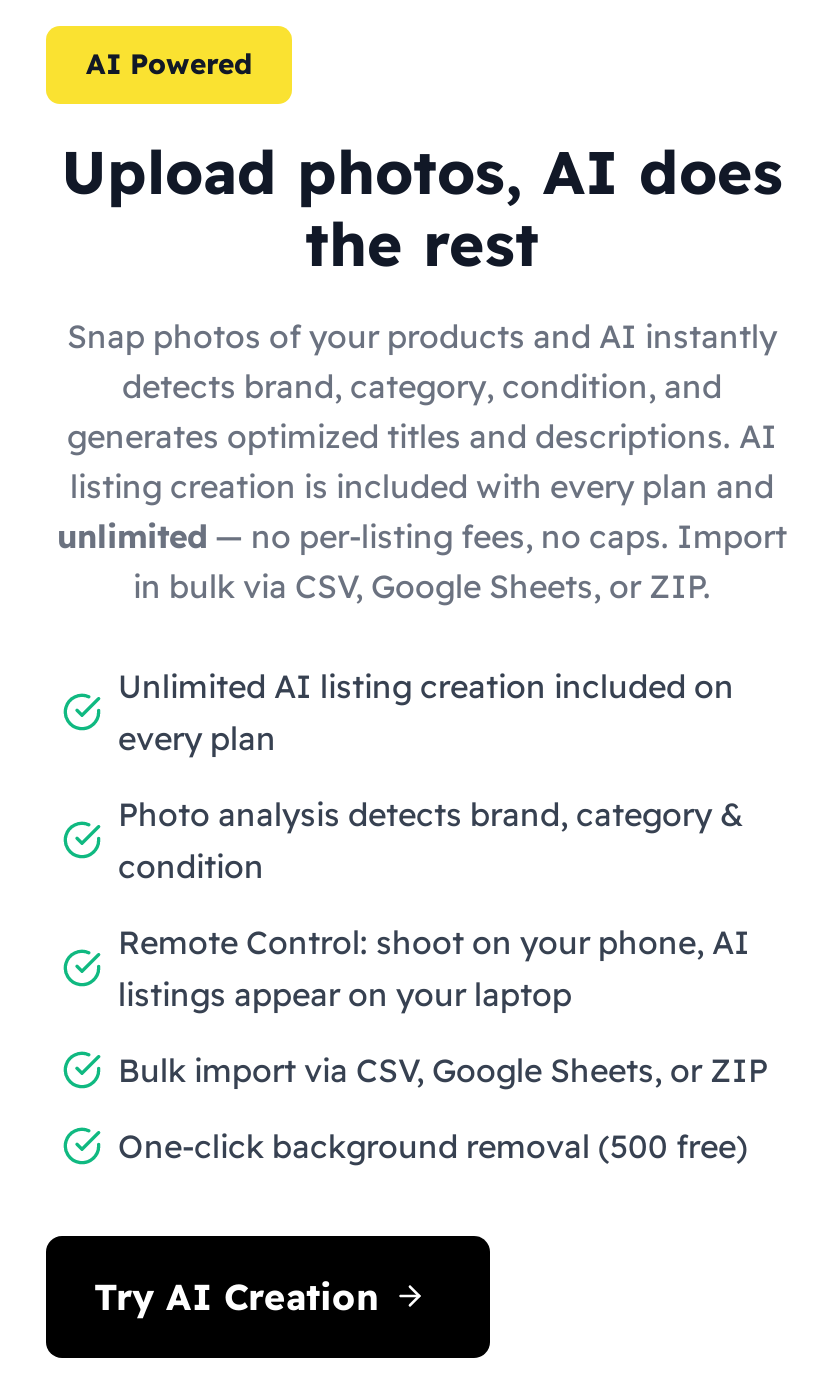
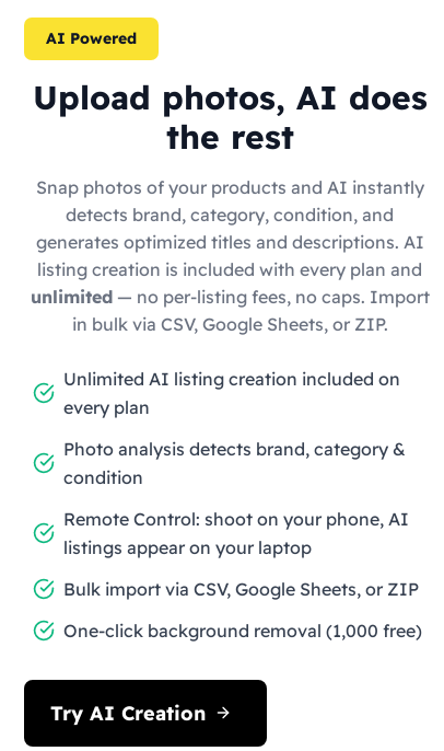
- One-click background removal (500 free)
+ One-click background removal (1,000 free)
